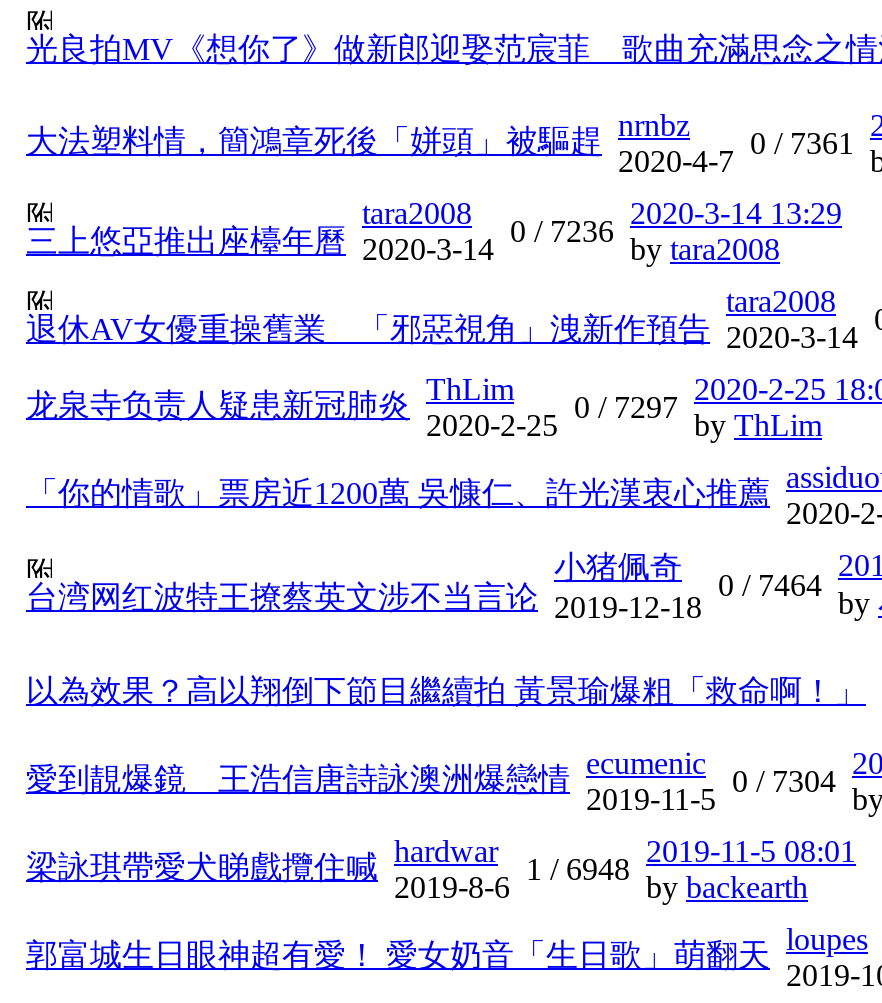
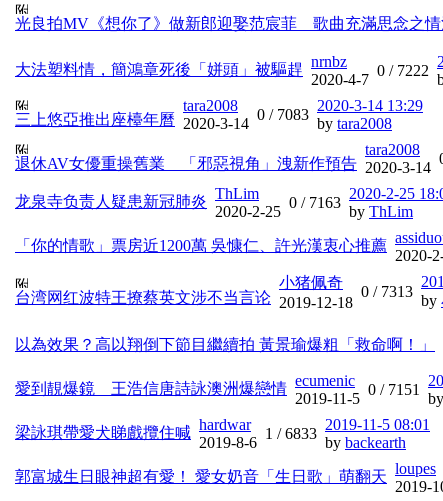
- 0 / 7361
+ 0 / 7222

- 0 / 7236
+ 0 / 7083

- 0 / 7297
+ 0 / 7163

- 0 / 7464
+ 0 / 7313

- 愛到靚爆鏡 王浩信唐詩詠澳洲爆戀情 ecumenic 0 / 7304
+ 愛到靚爆鏡 王浩信唐詩詠澳洲爆戀情 ecumenic 0 / 7151

- 1 / 6948
+ 1 / 6833
